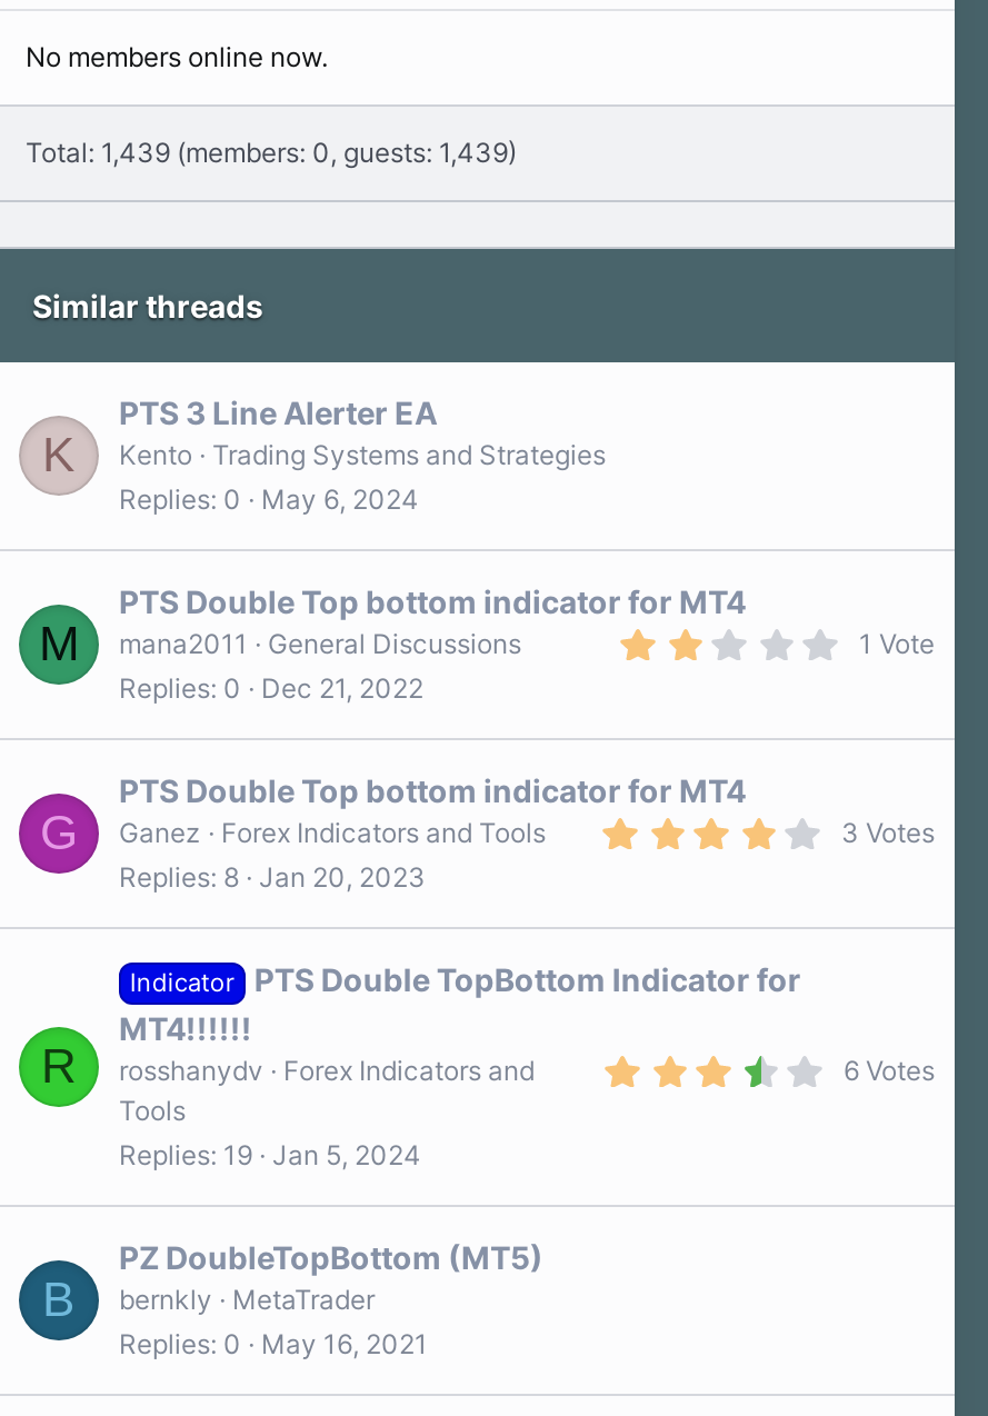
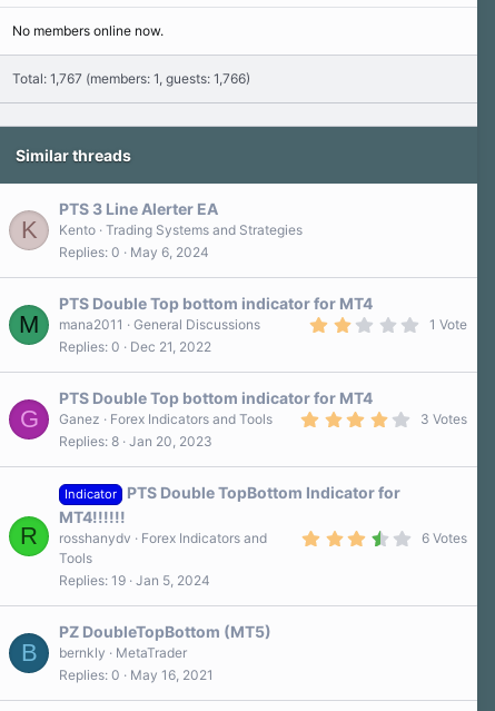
- Total: 1,439 (members: 0, guests: 1,439)
+ Total: 1,767 (members: 1, guests: 1,766)
